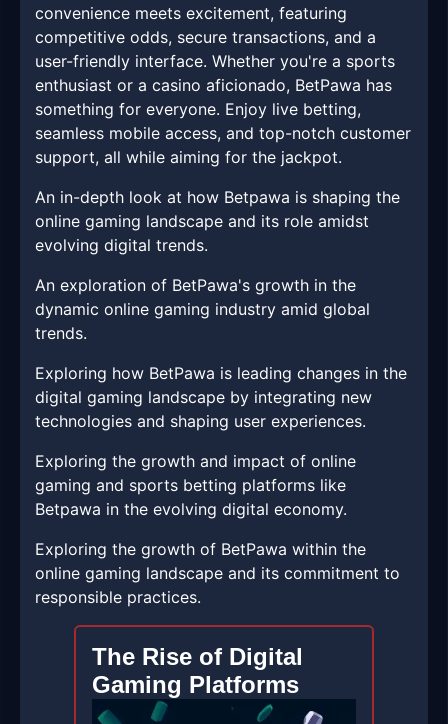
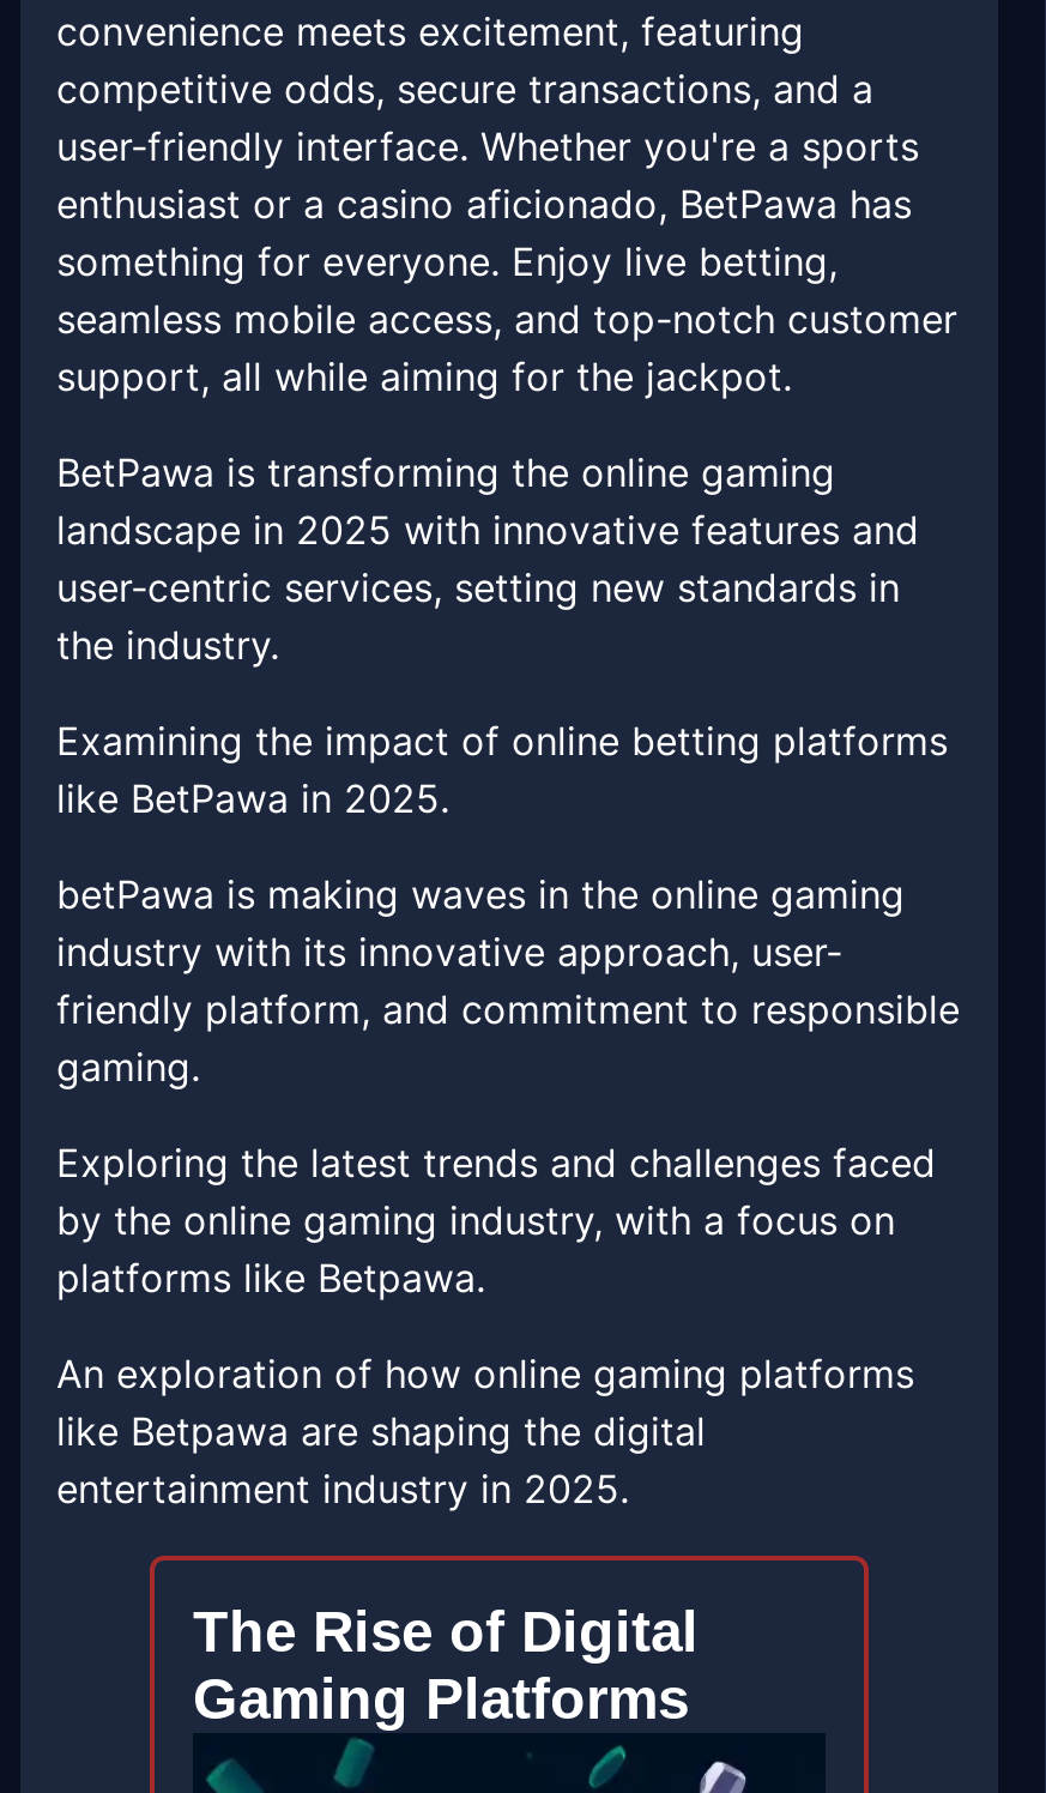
- An in-depth look at how Betpawa is shaping the
- online gaming landscape and its role amidst
- evolving digital trends.
+ BetPawa is transforming the online gaming
+ landscape in 2025 with innovative features and
+ user-centric services, setting new standards in
+ the industry.

- An exploration of BetPawa's growth in the
- dynamic online gaming industry amid global
- trends.
+ Examining the impact of online betting platforms
+ like BetPawa in 2025.

- Exploring how BetPawa is leading changes in the
- digital gaming landscape by integrating new
- technologies and shaping user experiences.
+ betPawa is making waves in the online gaming
+ industry with its innovative approach, user-
+ friendly platform, and commitment to responsible
+ gaming.

- Exploring the growth and impact of online
- gaming and sports betting platforms like
- Betpawa in the evolving digital economy.
+ Exploring the latest trends and challenges faced
+ by the online gaming industry, with a focus on
+ platforms like Betpawa.

- Exploring the growth of BetPawa within the
- online gaming landscape and its commitment to
- responsible practices.
+ An exploration of how online gaming platforms
+ like Betpawa are shaping the digital
+ entertainment industry in 2025.
